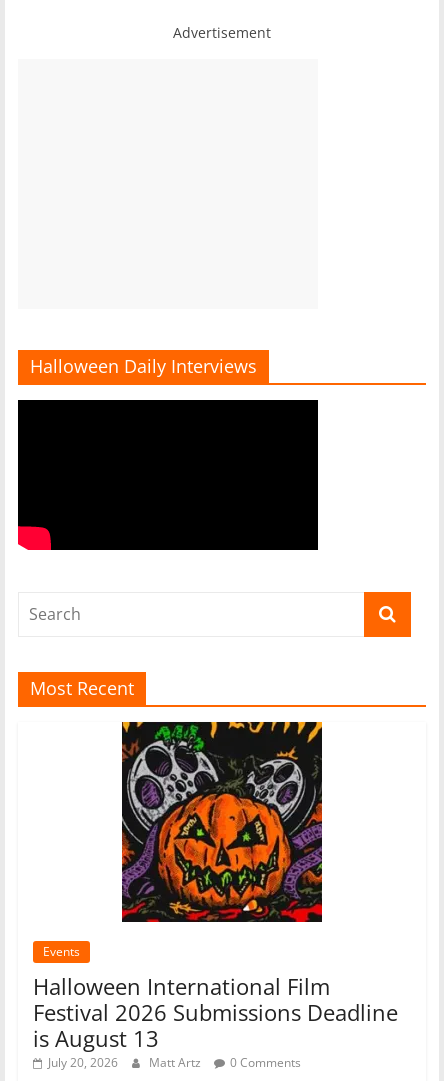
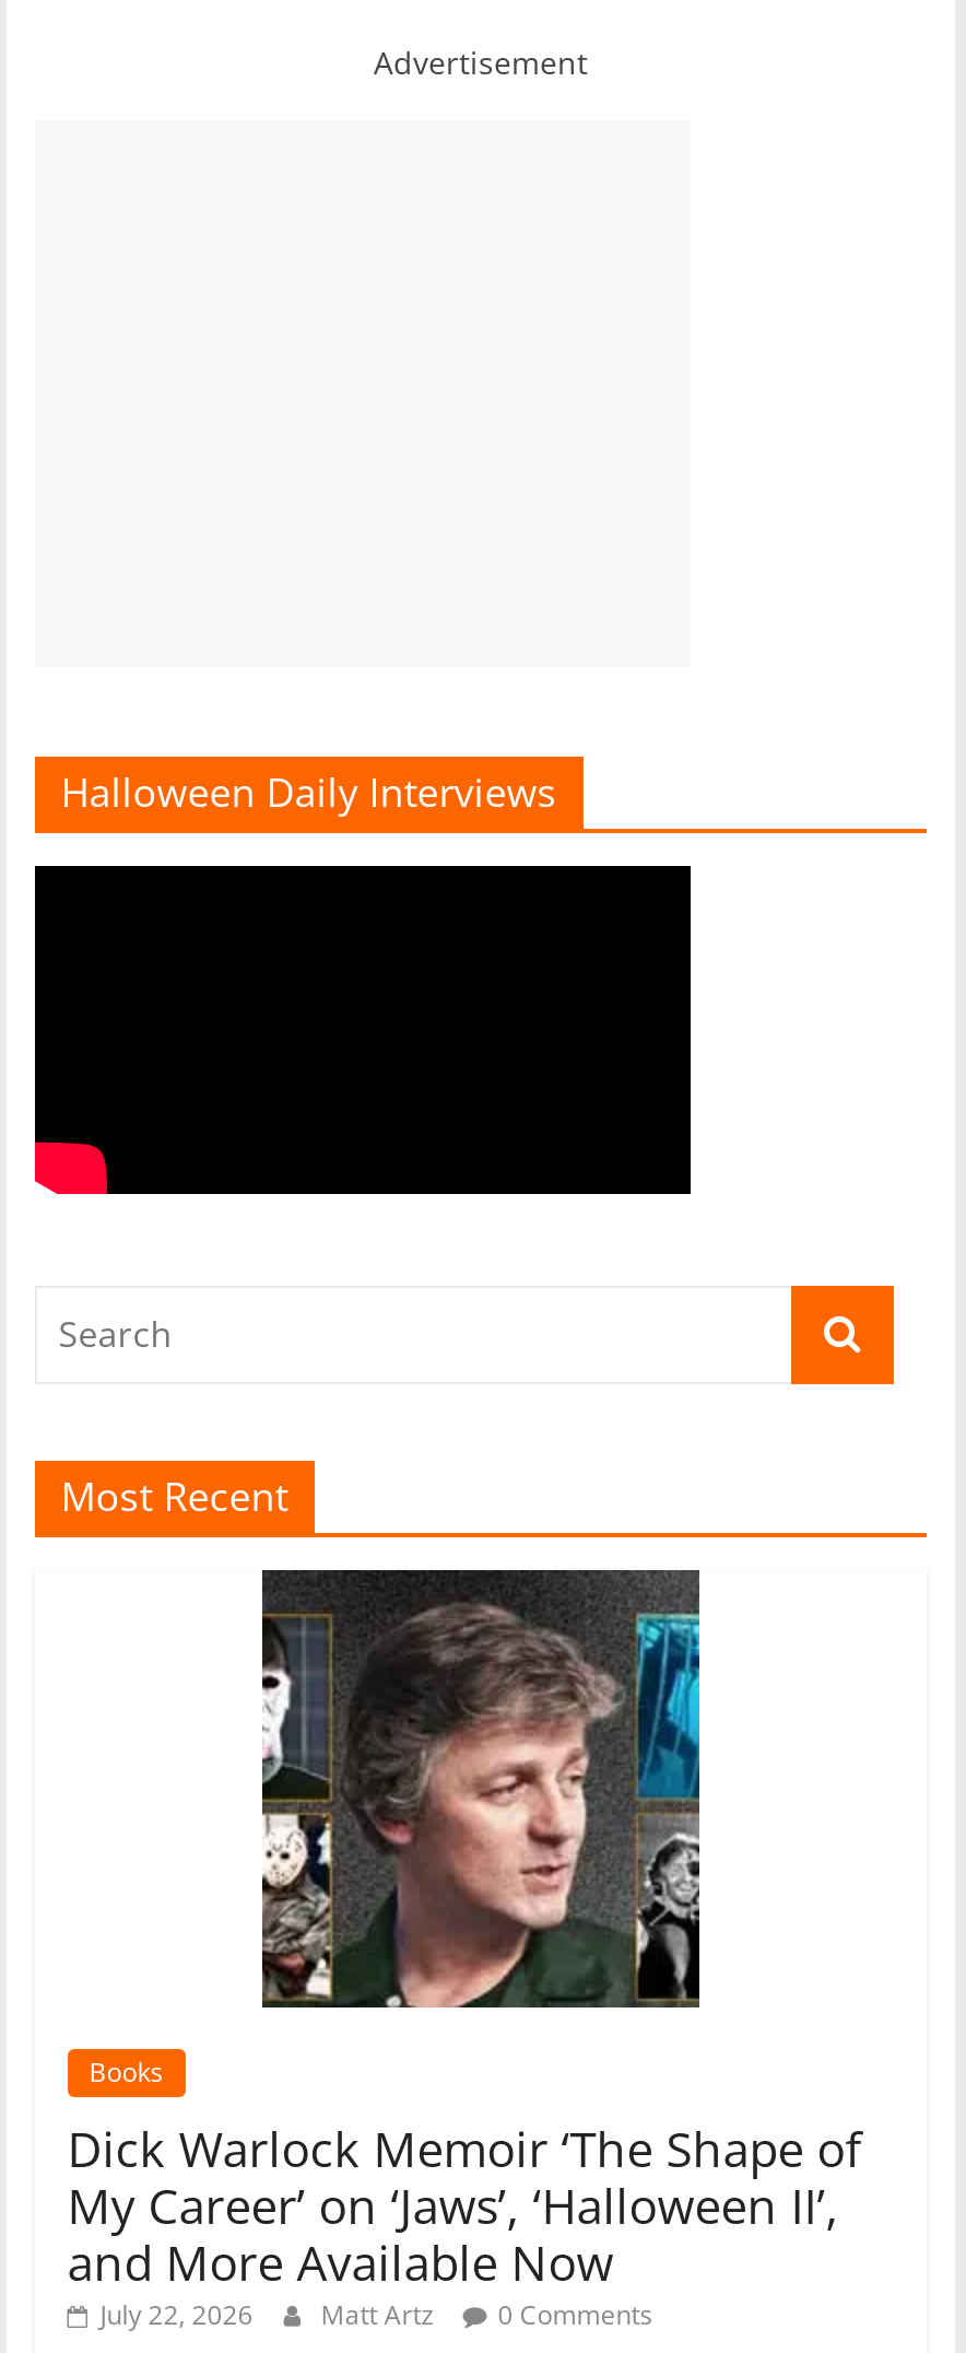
- [image]
- Events
- Halloween International Film
- Festival 2026 Submissions Deadline
- is August 13
- July 20, 2026
+ [image]
+ Books
+ Dick Warlock Memoir ‘The Shape of
+ My Career’ on ‘Jaws’, ‘Halloween II’,
+ and More Available Now
+ July 22, 2026
